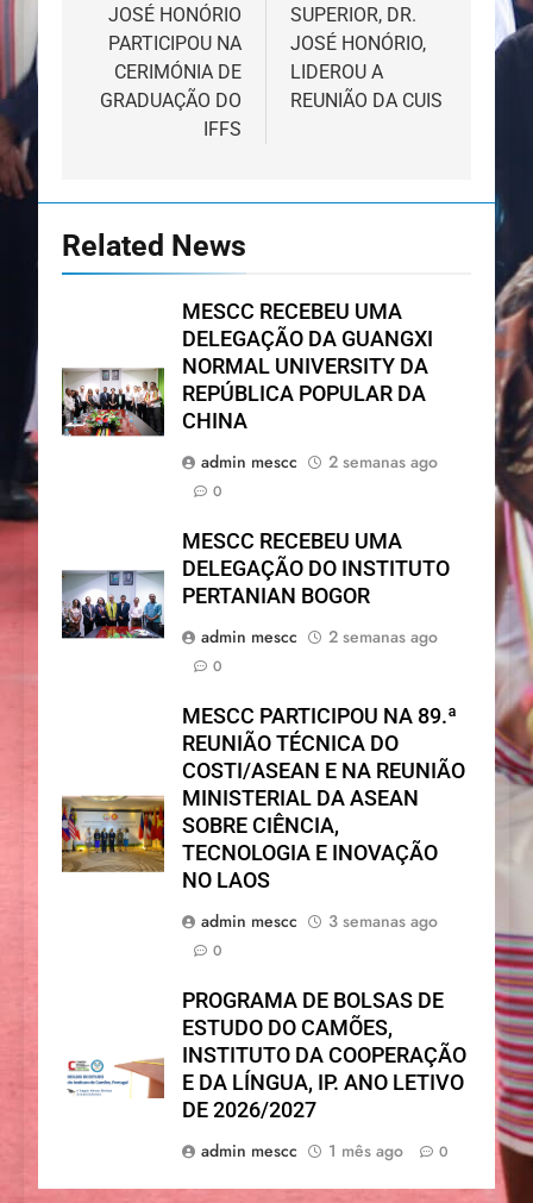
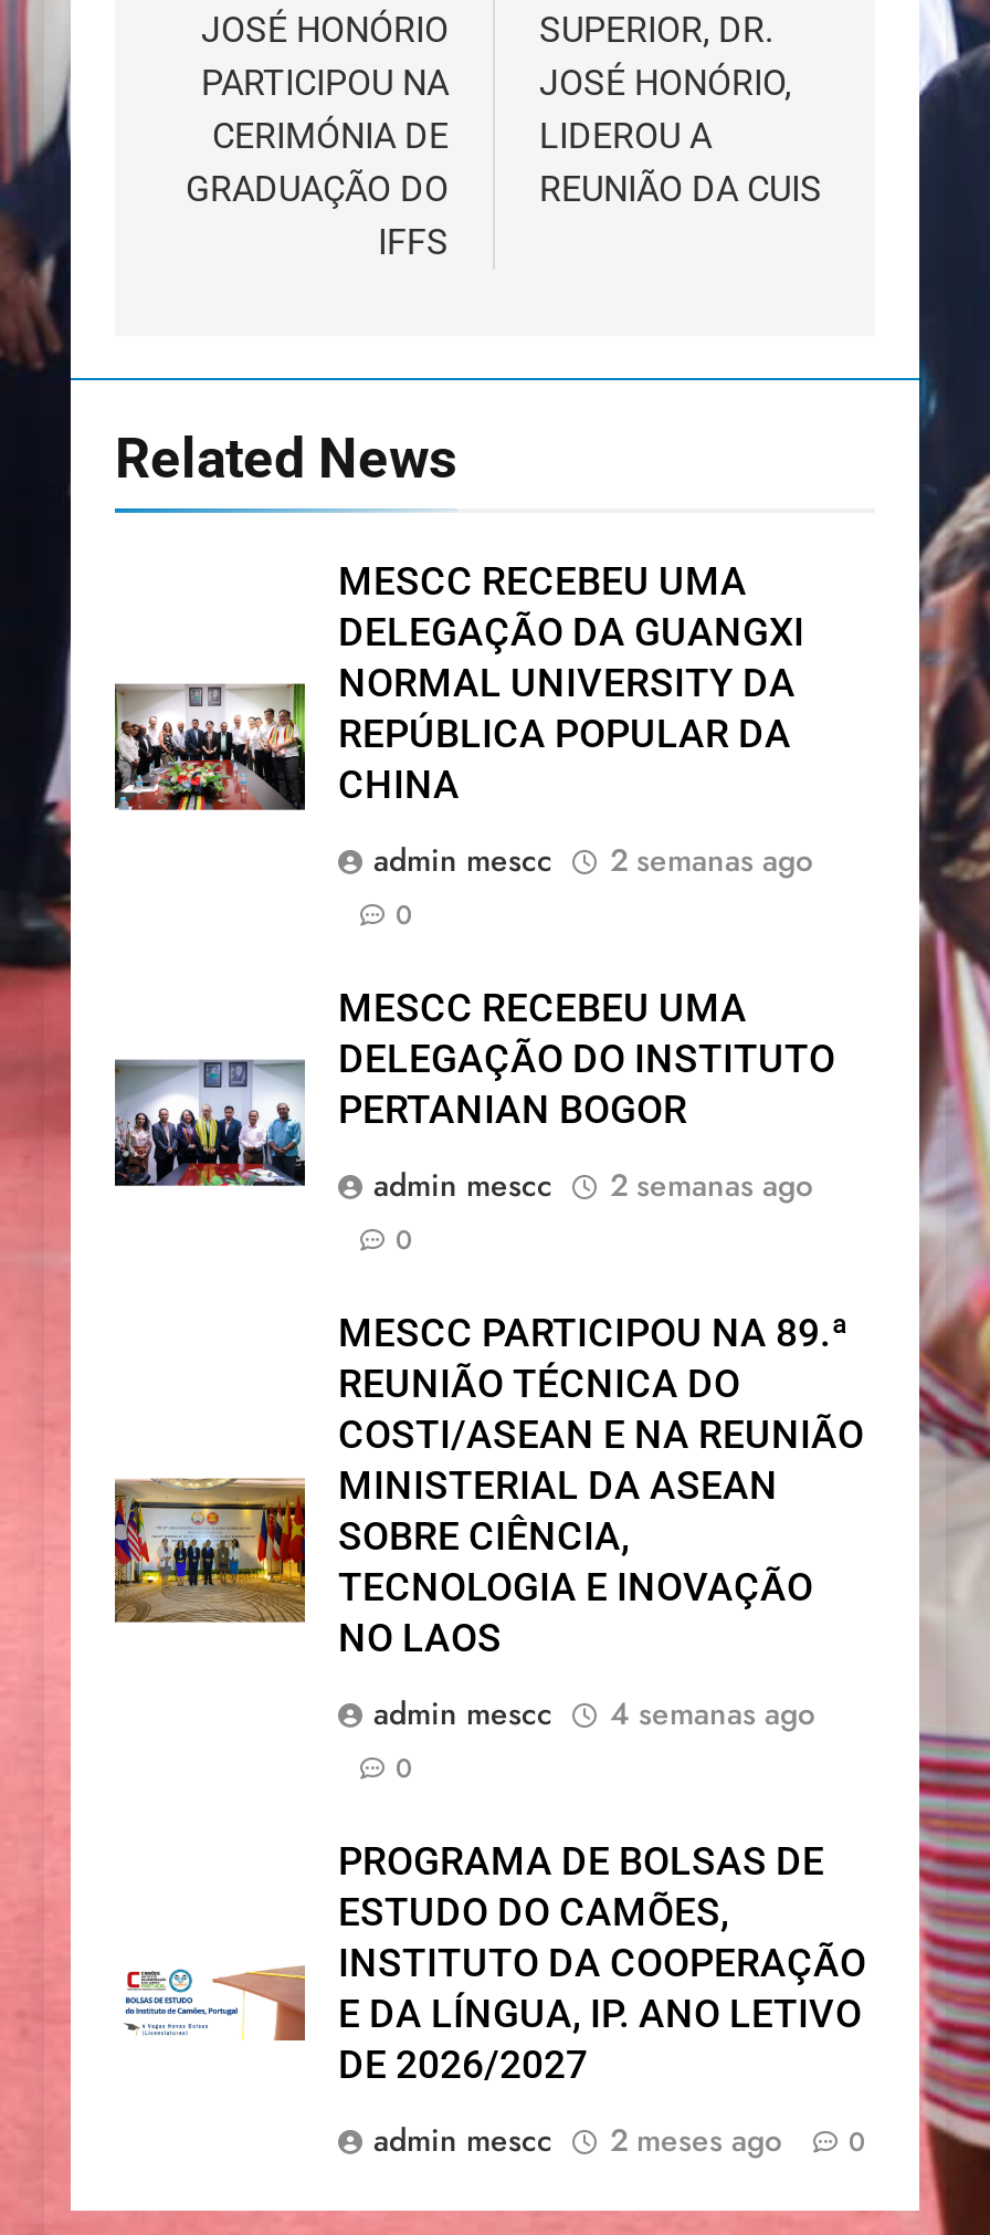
- admin mescc 3 semanas ago
+ admin mescc 4 semanas ago

- admin mescc 1 mês ago 0
+ admin mescc 2 meses ago 0
